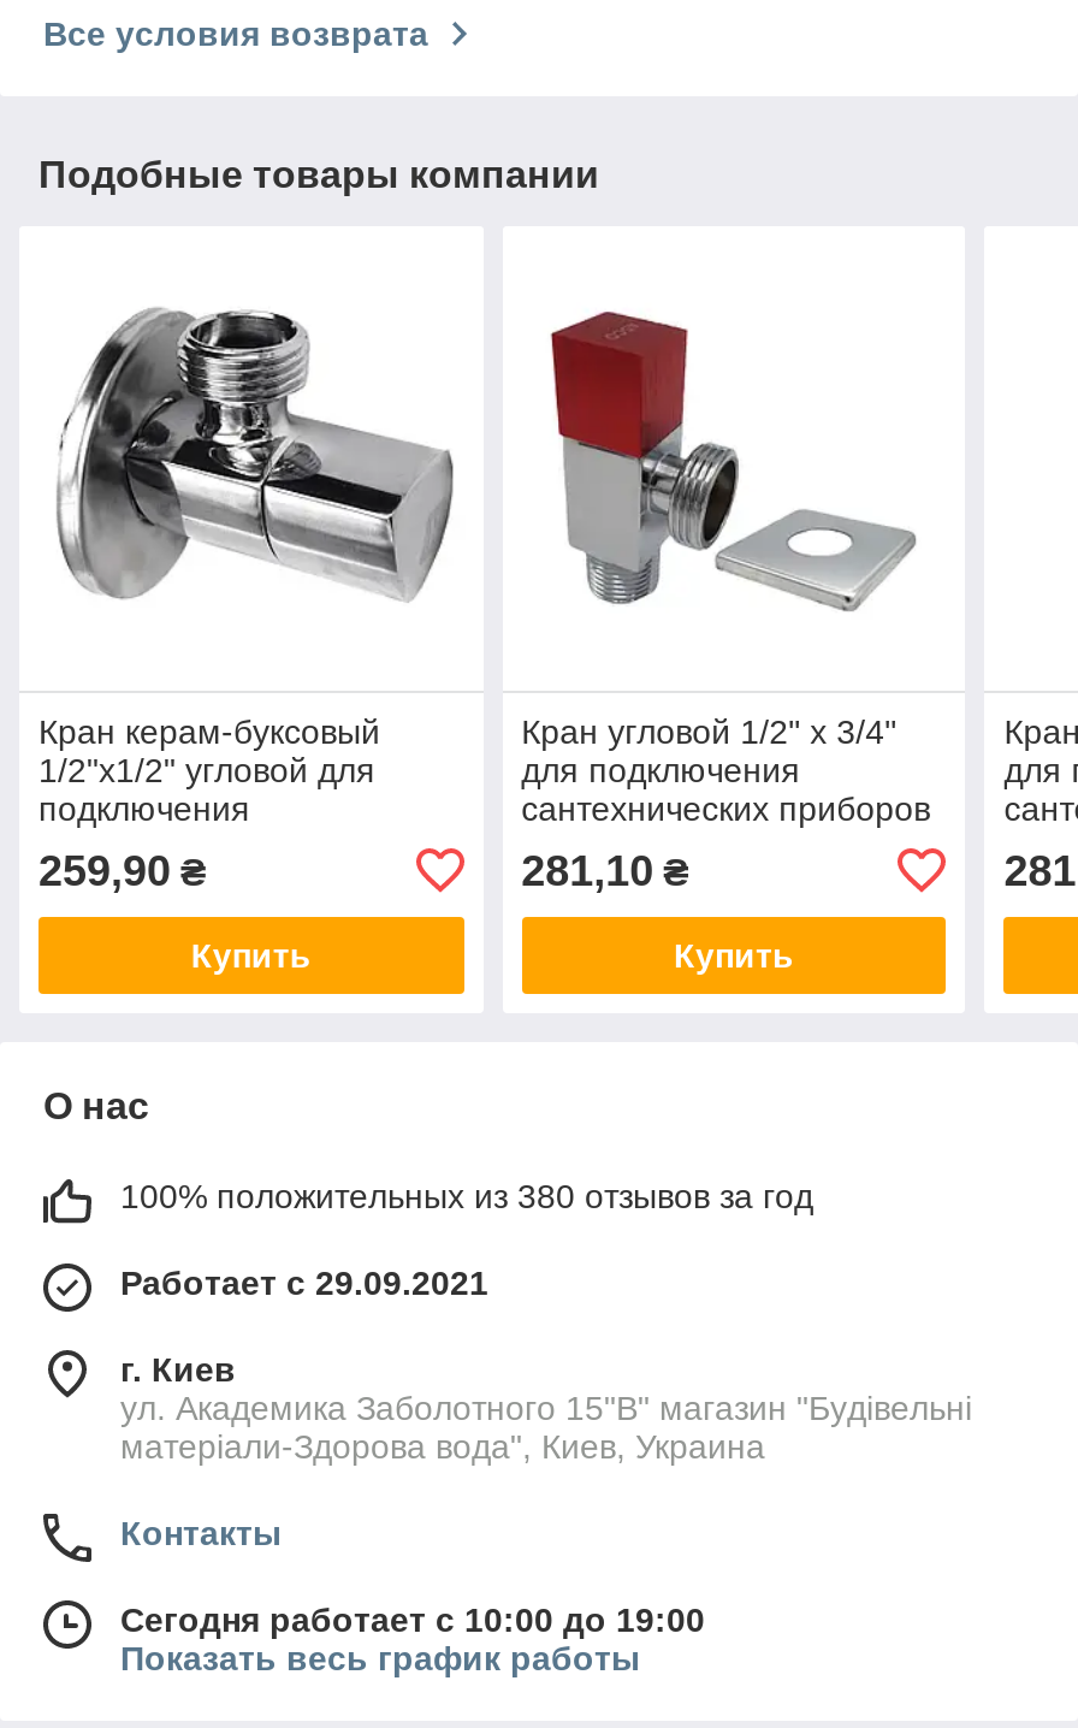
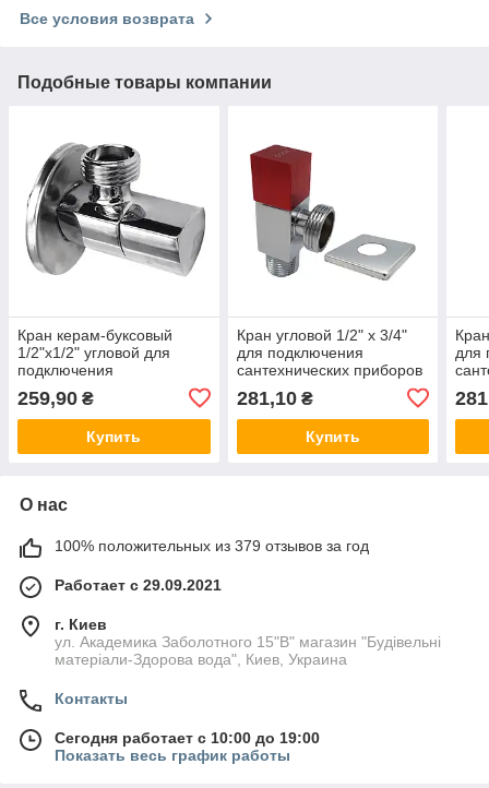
- 100% положительных из 380 отзывов за год
+ 100% положительных из 379 отзывов за год
